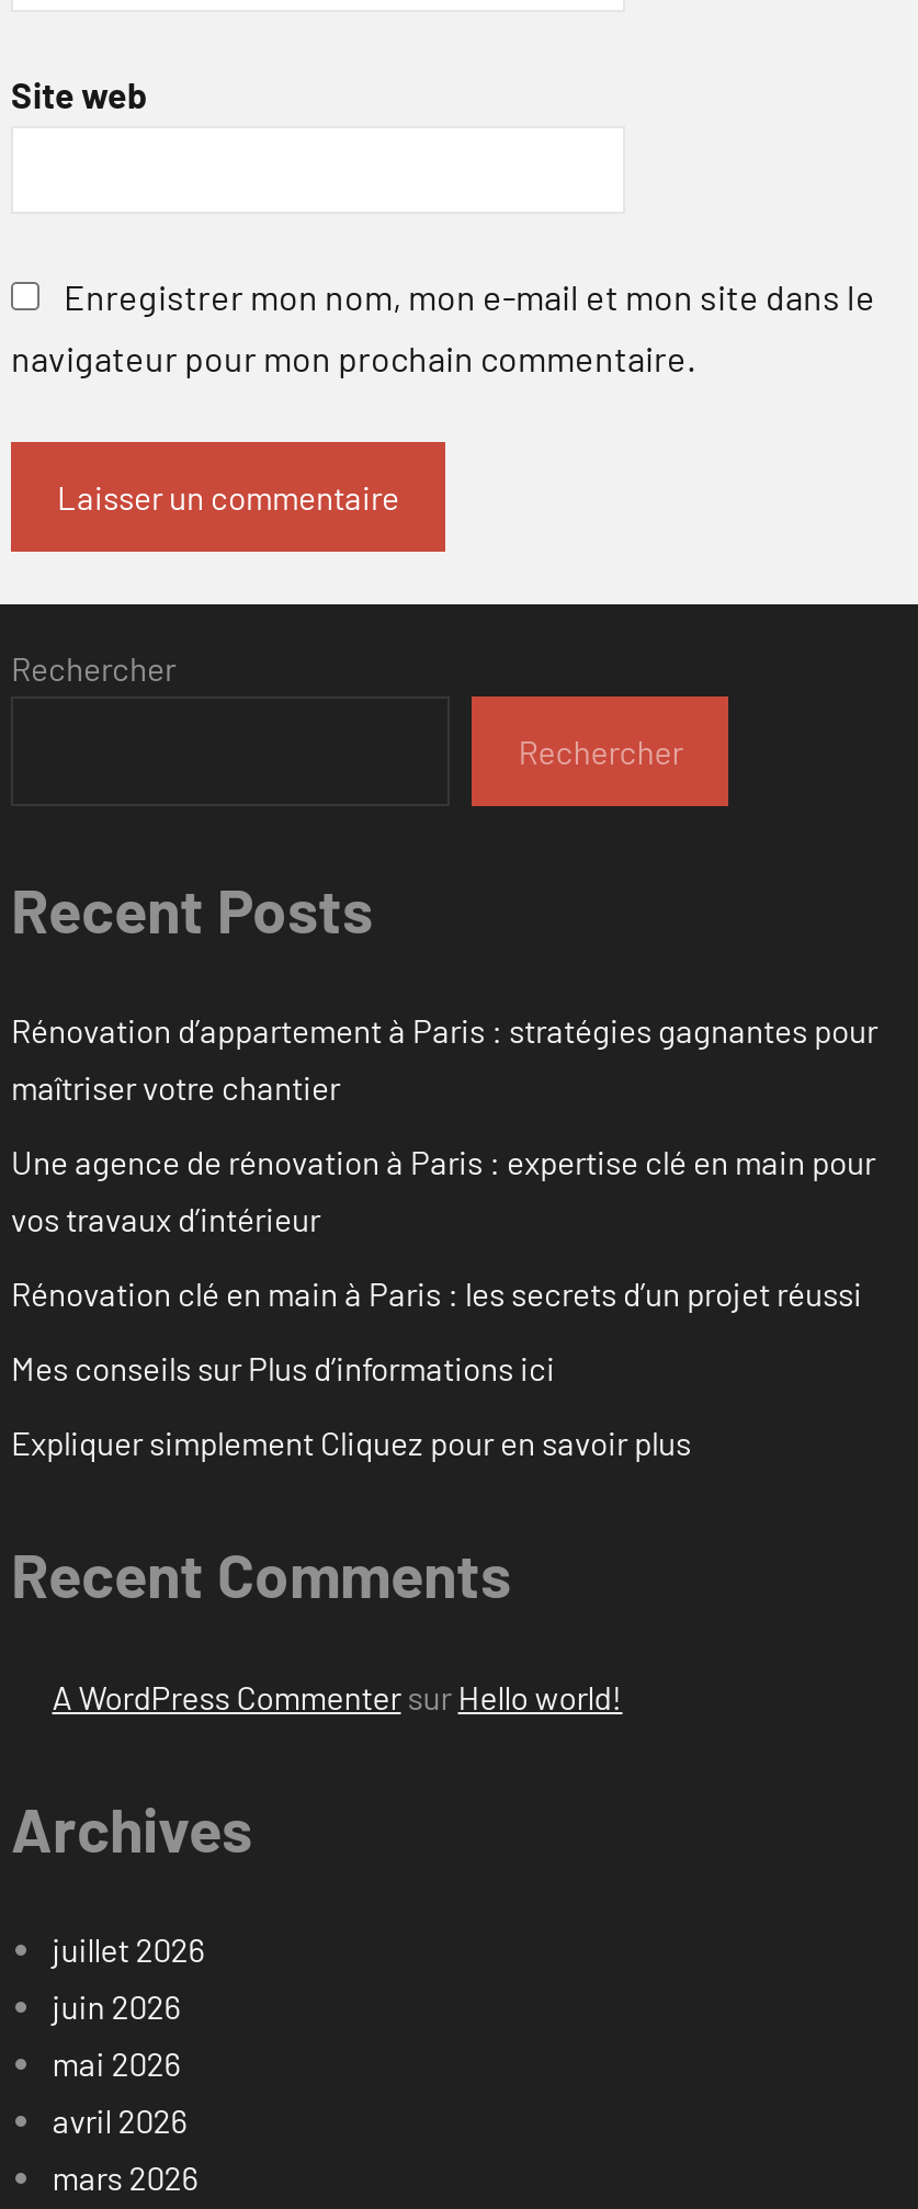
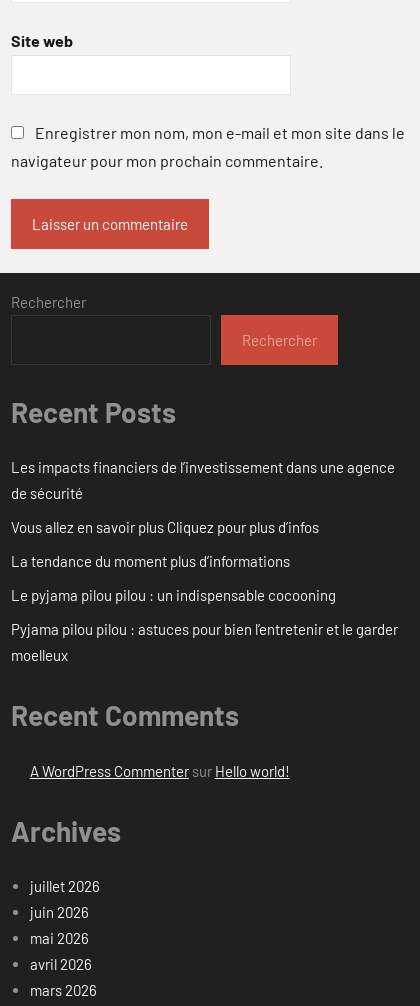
- Rénovation d’appartement à Paris : stratégies gagnantes pour
- maîtriser votre chantier
+ Les impacts financiers de l’investissement dans une agence
+ de sécurité

- Une agence de rénovation à Paris : expertise clé en main pour
- vos travaux d’intérieur
+ Vous allez en savoir plus Cliquez pour plus d’infos

- Rénovation clé en main à Paris : les secrets d’un projet réussi
+ La tendance du moment plus d’informations

- Mes conseils sur Plus d’informations ici
+ Le pyjama pilou pilou : un indispensable cocooning

- Expliquer simplement Cliquez pour en savoir plus
+ Pyjama pilou pilou : astuces pour bien l’entretenir et le garder
+ moelleux
